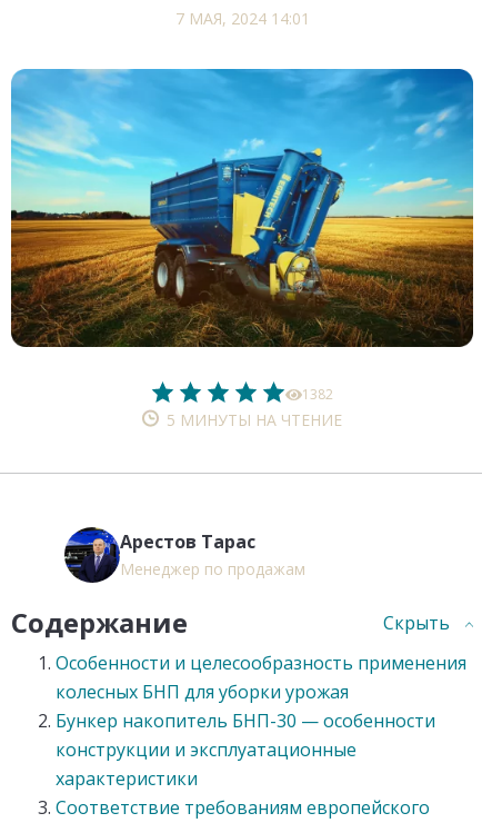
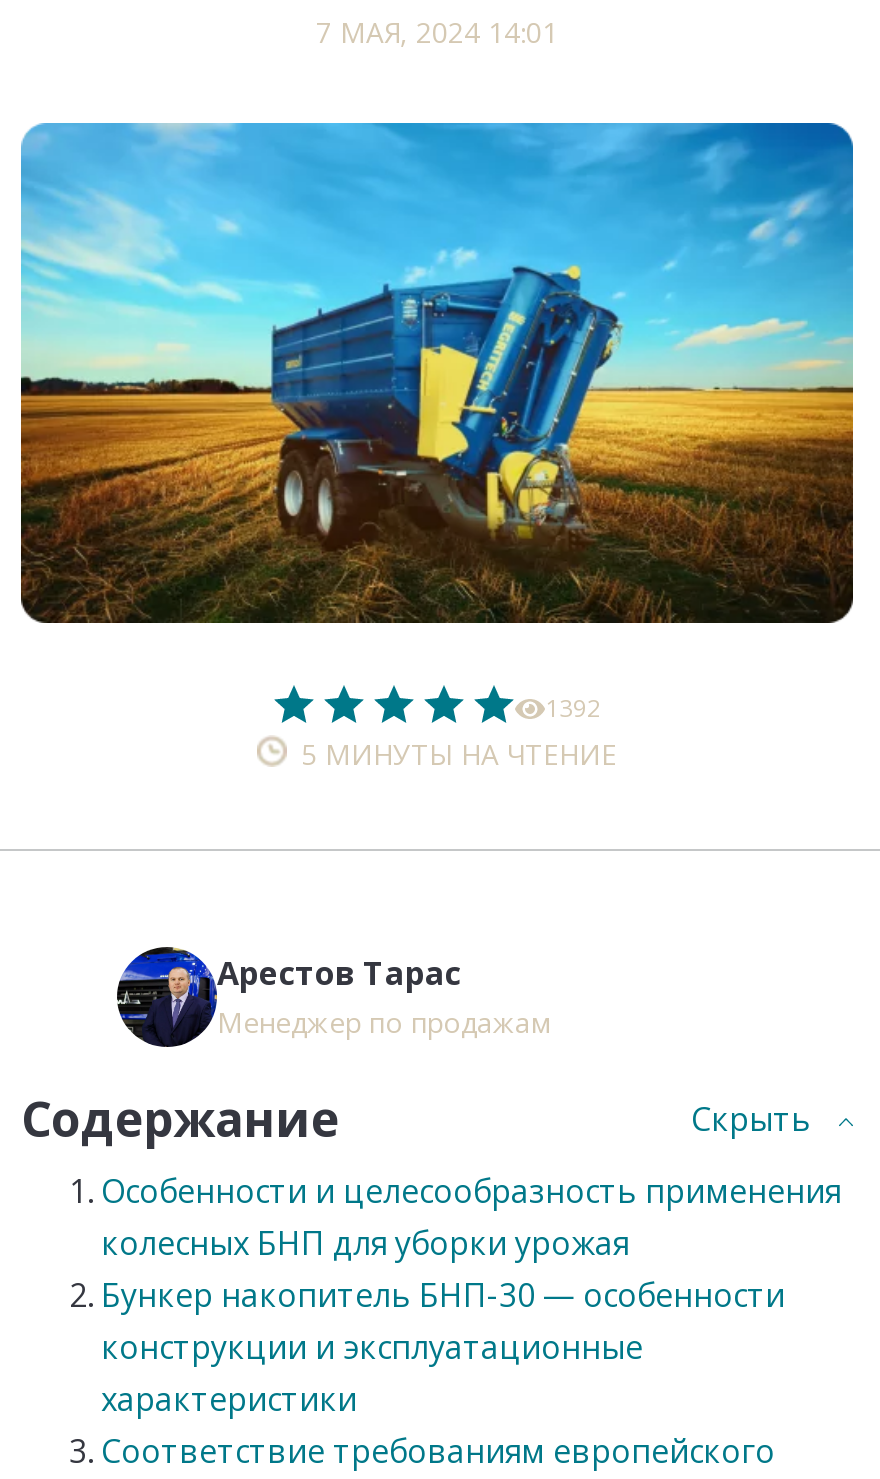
- 1382
+ 1392
